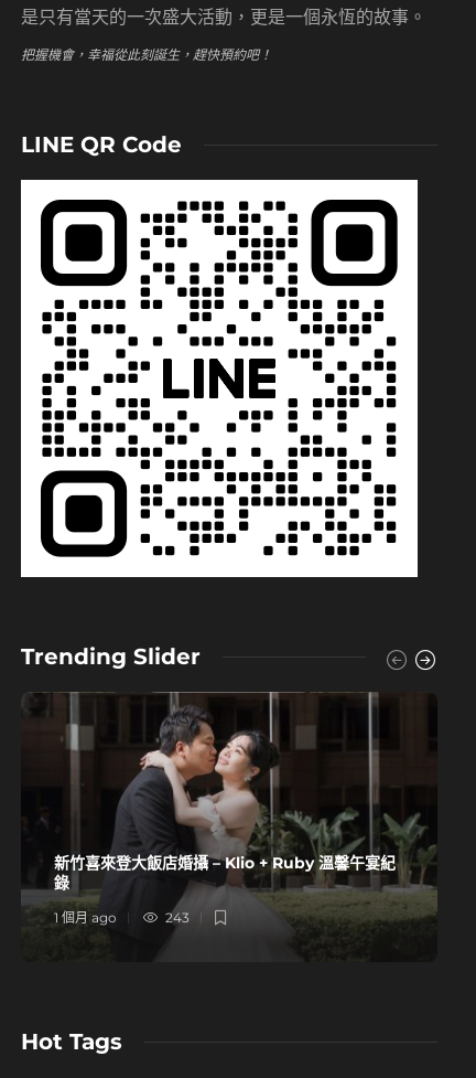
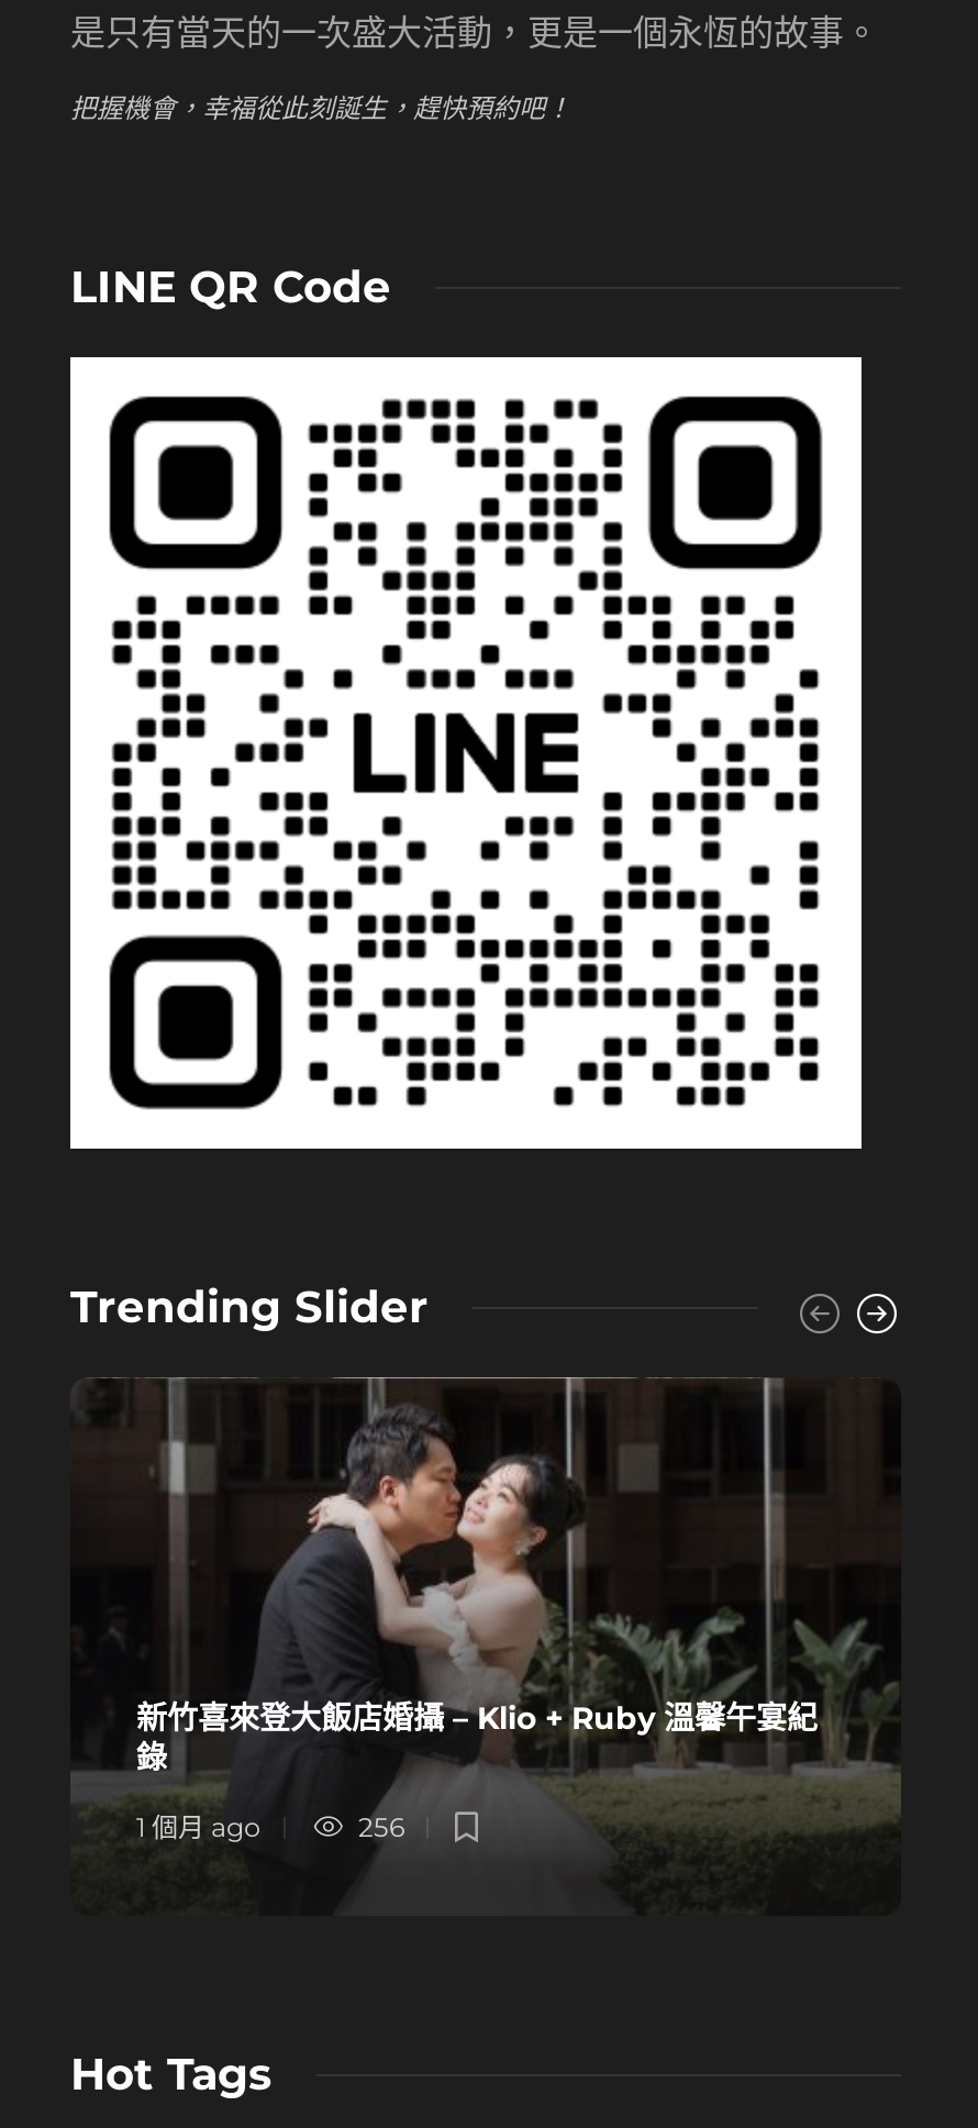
- 243
+ 256
